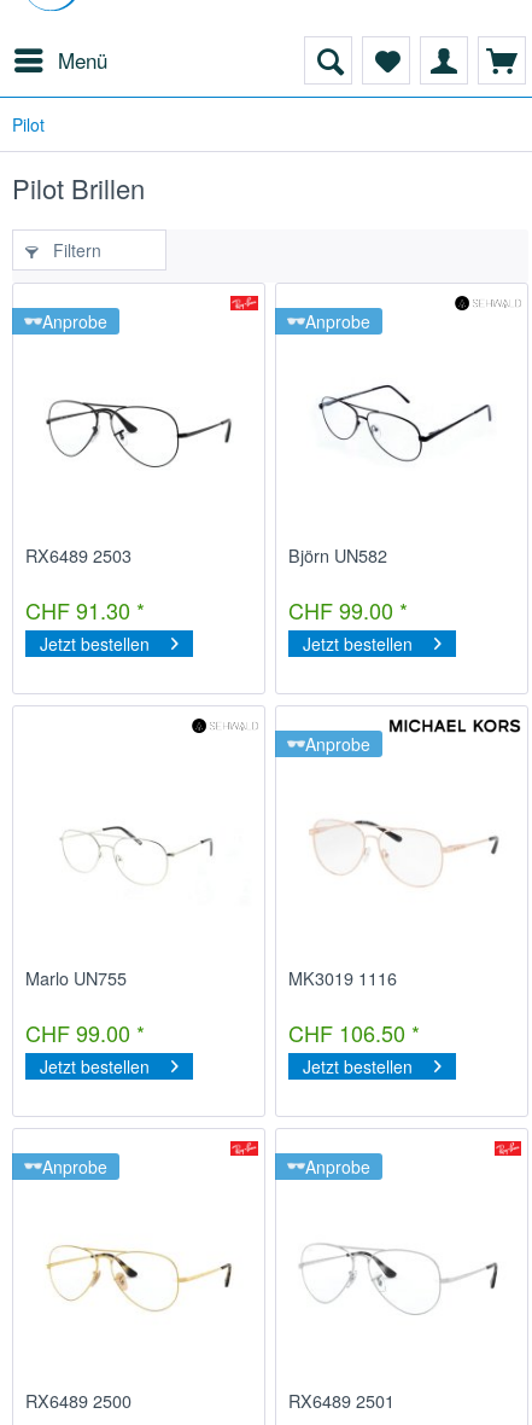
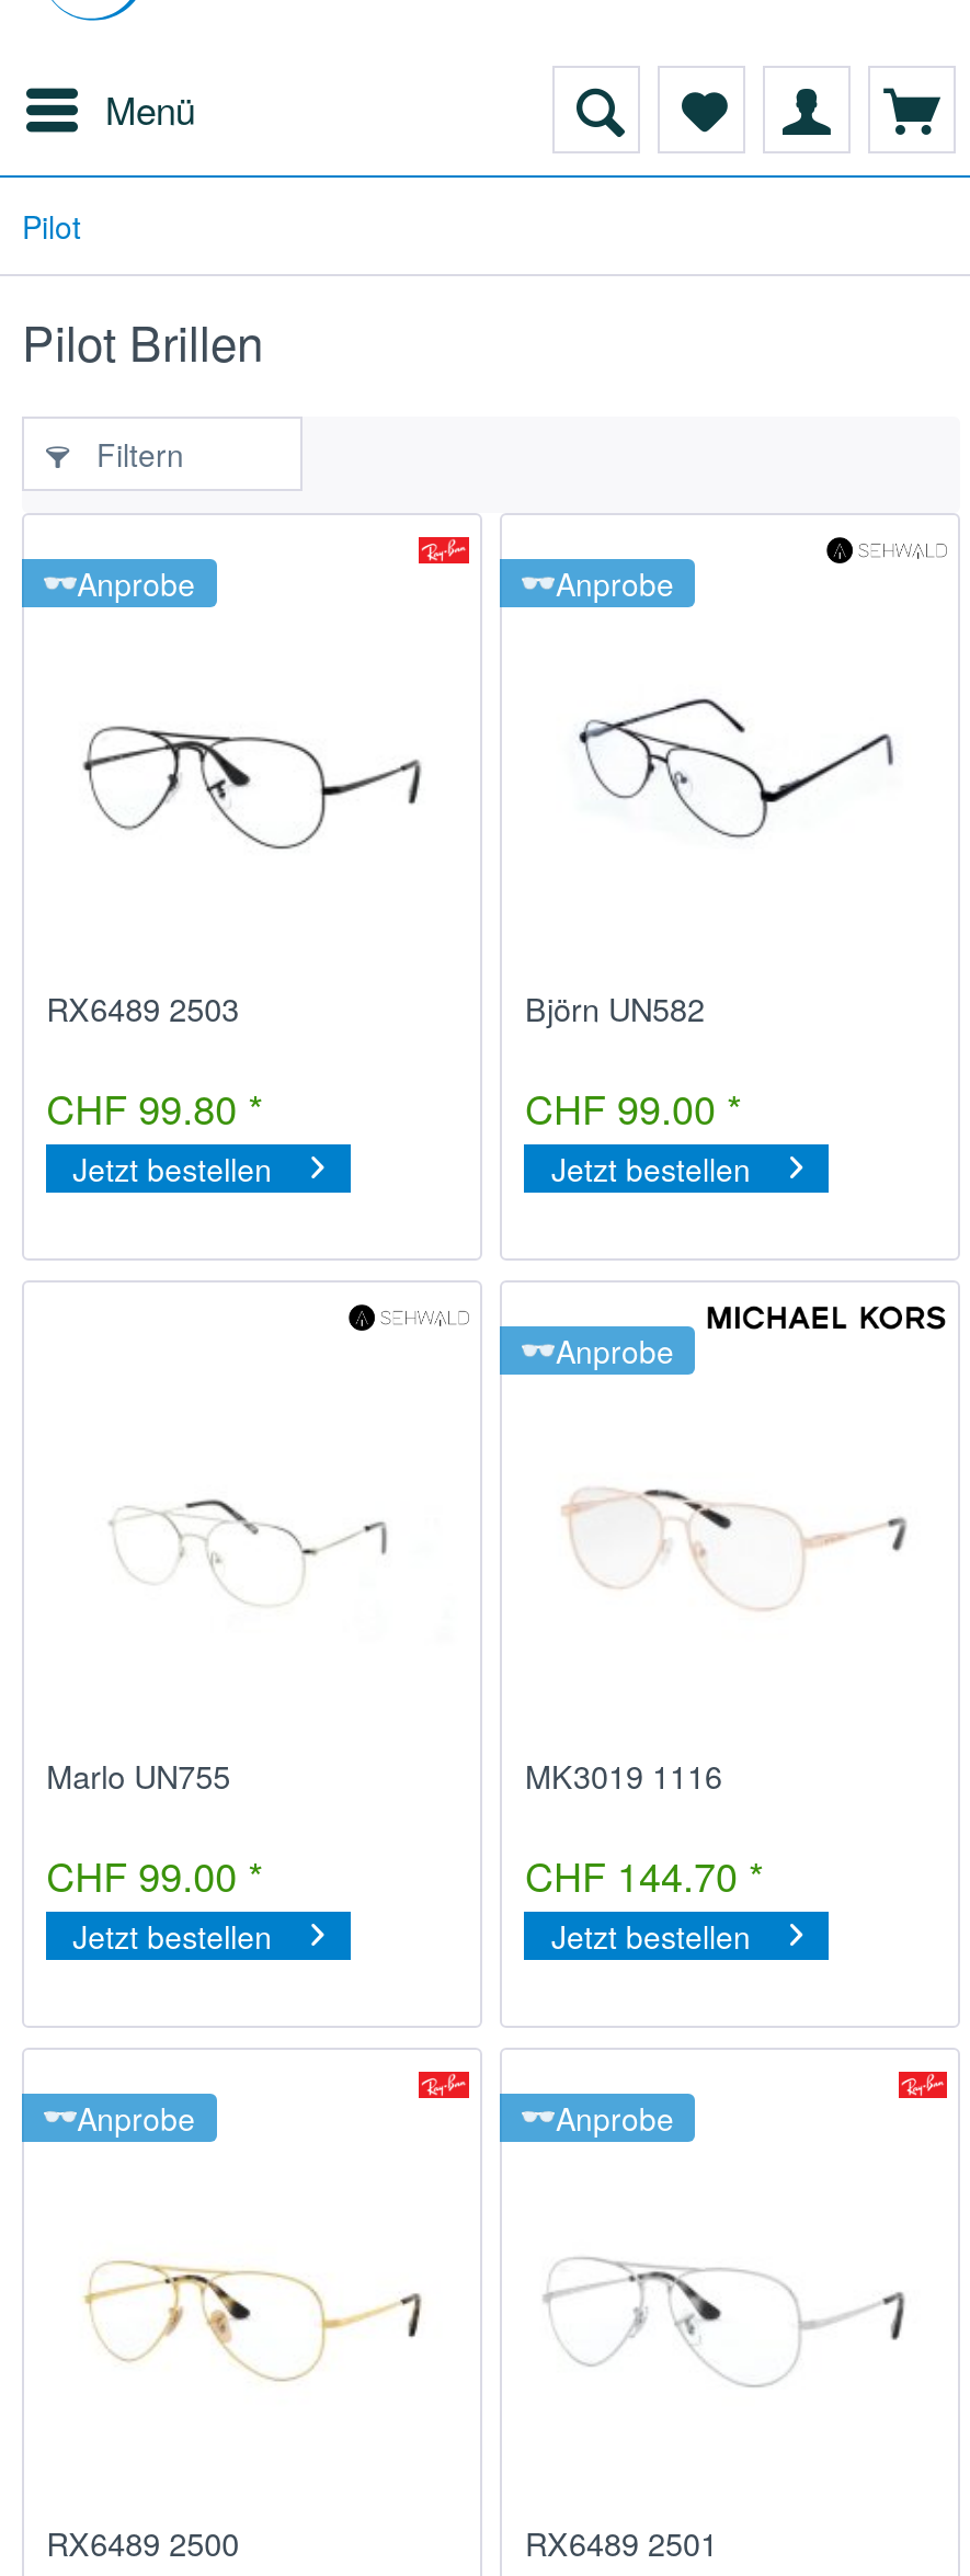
- CHF 91.30 *
+ CHF 99.80 *

- CHF 106.50 *
+ CHF 144.70 *
